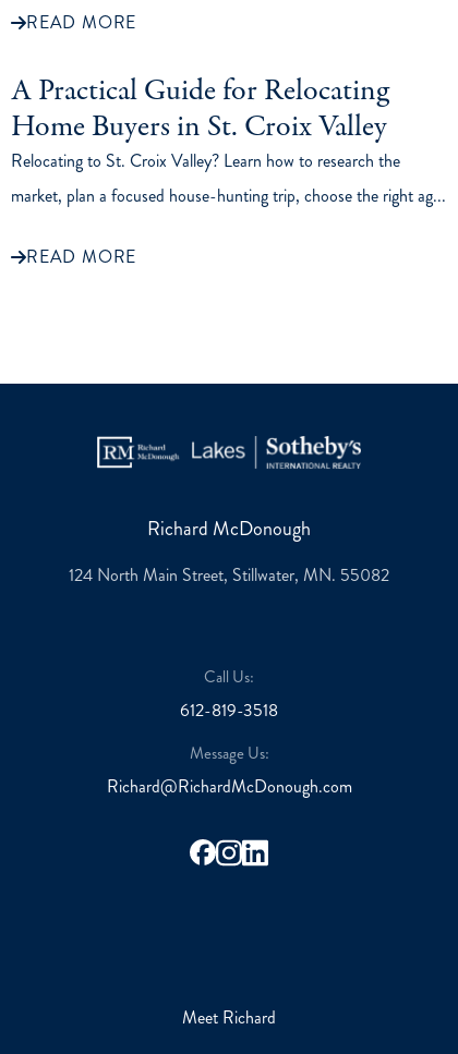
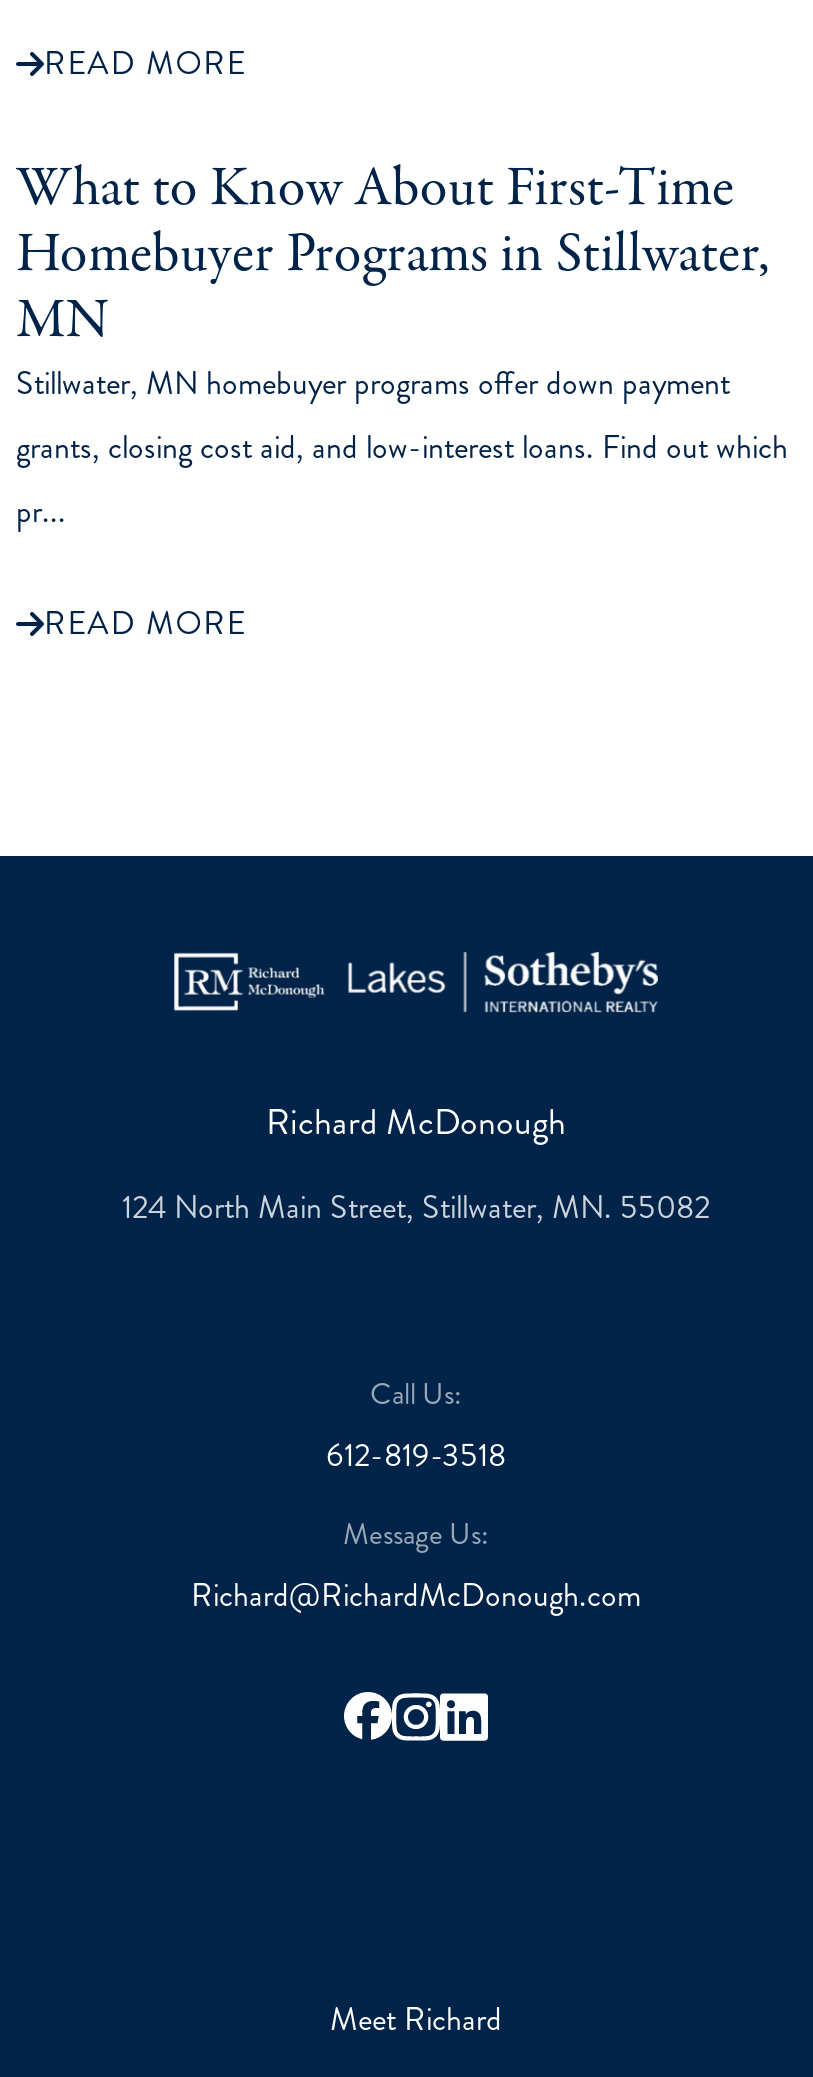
- A Practical Guide for Relocating
- Home Buyers in St. Croix Valley
- Relocating to St. Croix Valley? Learn how to research the
- market, plan a focused house-hunting trip, choose the right ag...
+ What to Know About First-Time
+ Homebuyer Programs in Stillwater,
+ MN
+ Stillwater, MN homebuyer programs offer down payment
+ grants, closing cost aid, and low-interest loans. Find out which
+ pr...
